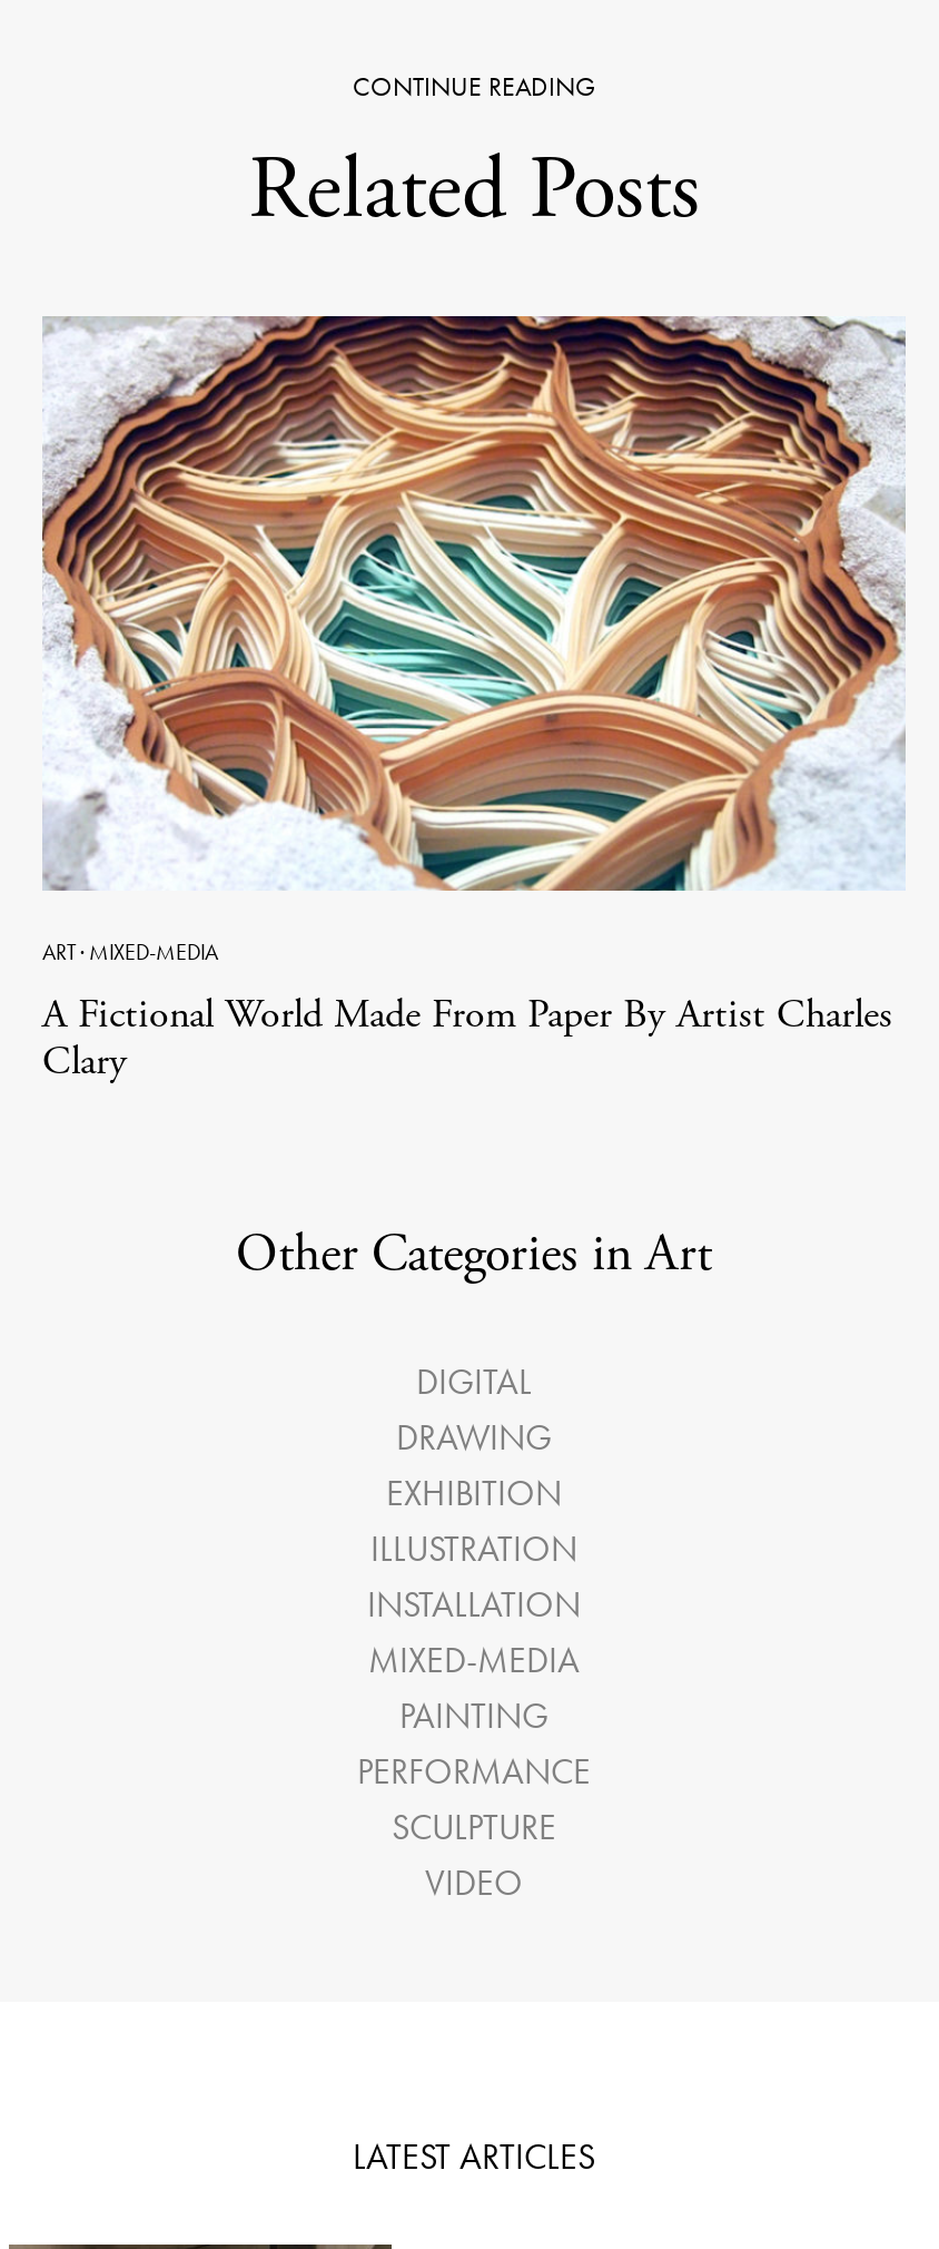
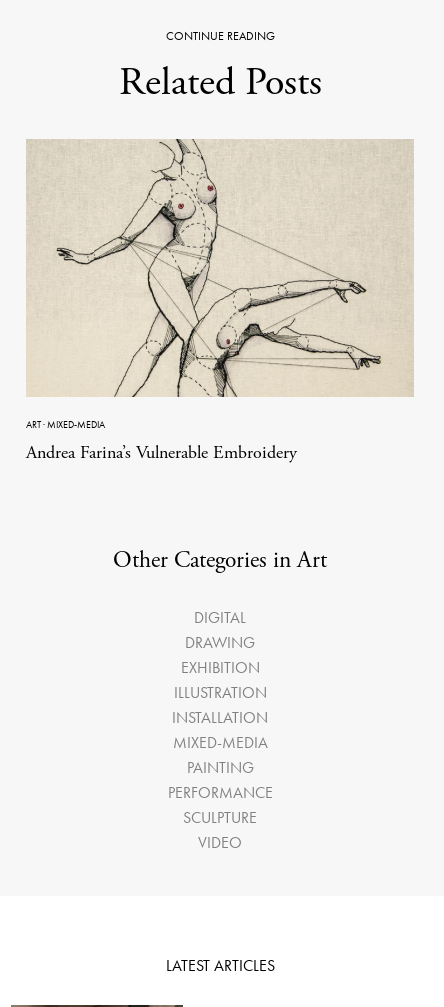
- [image]
+ [image]

- A Fictional World Made From Paper By Artist Charles
- Clary
+ Andrea Farina’s Vulnerable Embroidery
